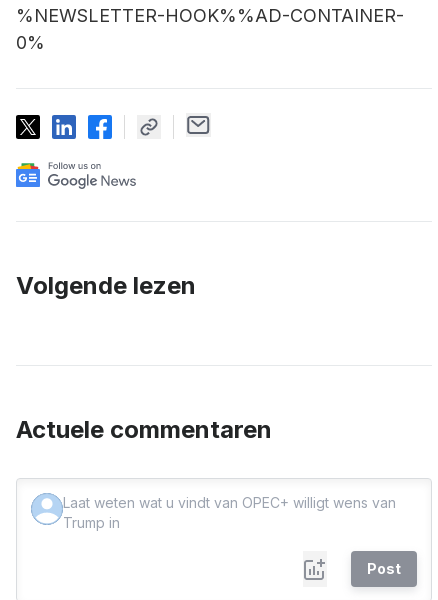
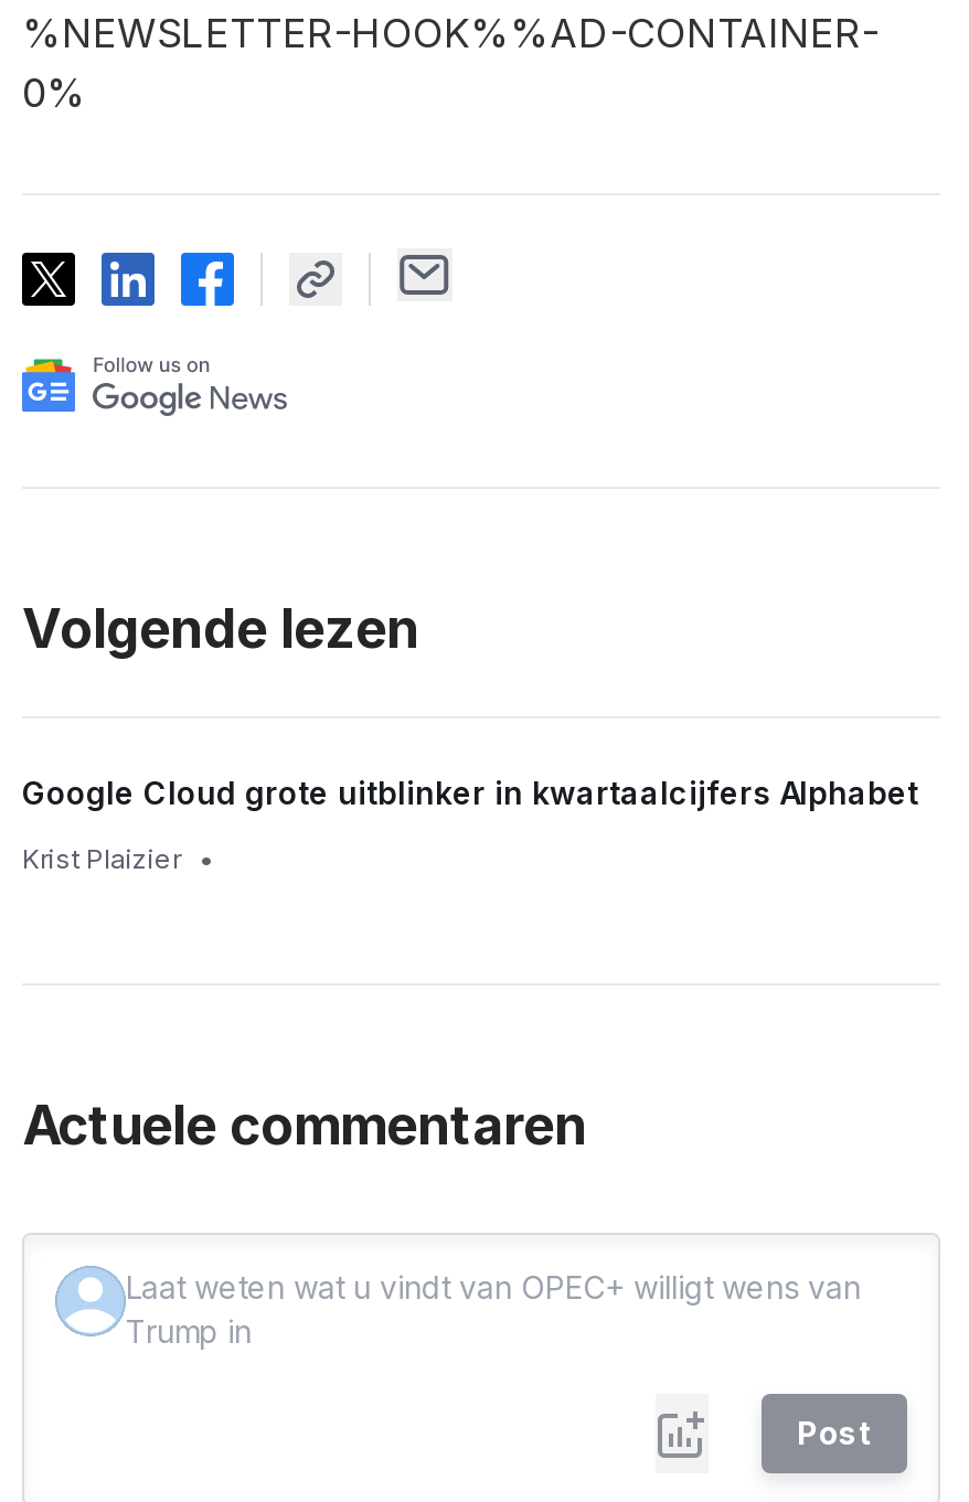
+ Google Cloud grote uitblinker in kwartaalcijfers Alphabet
+ Krist Plaizier •
